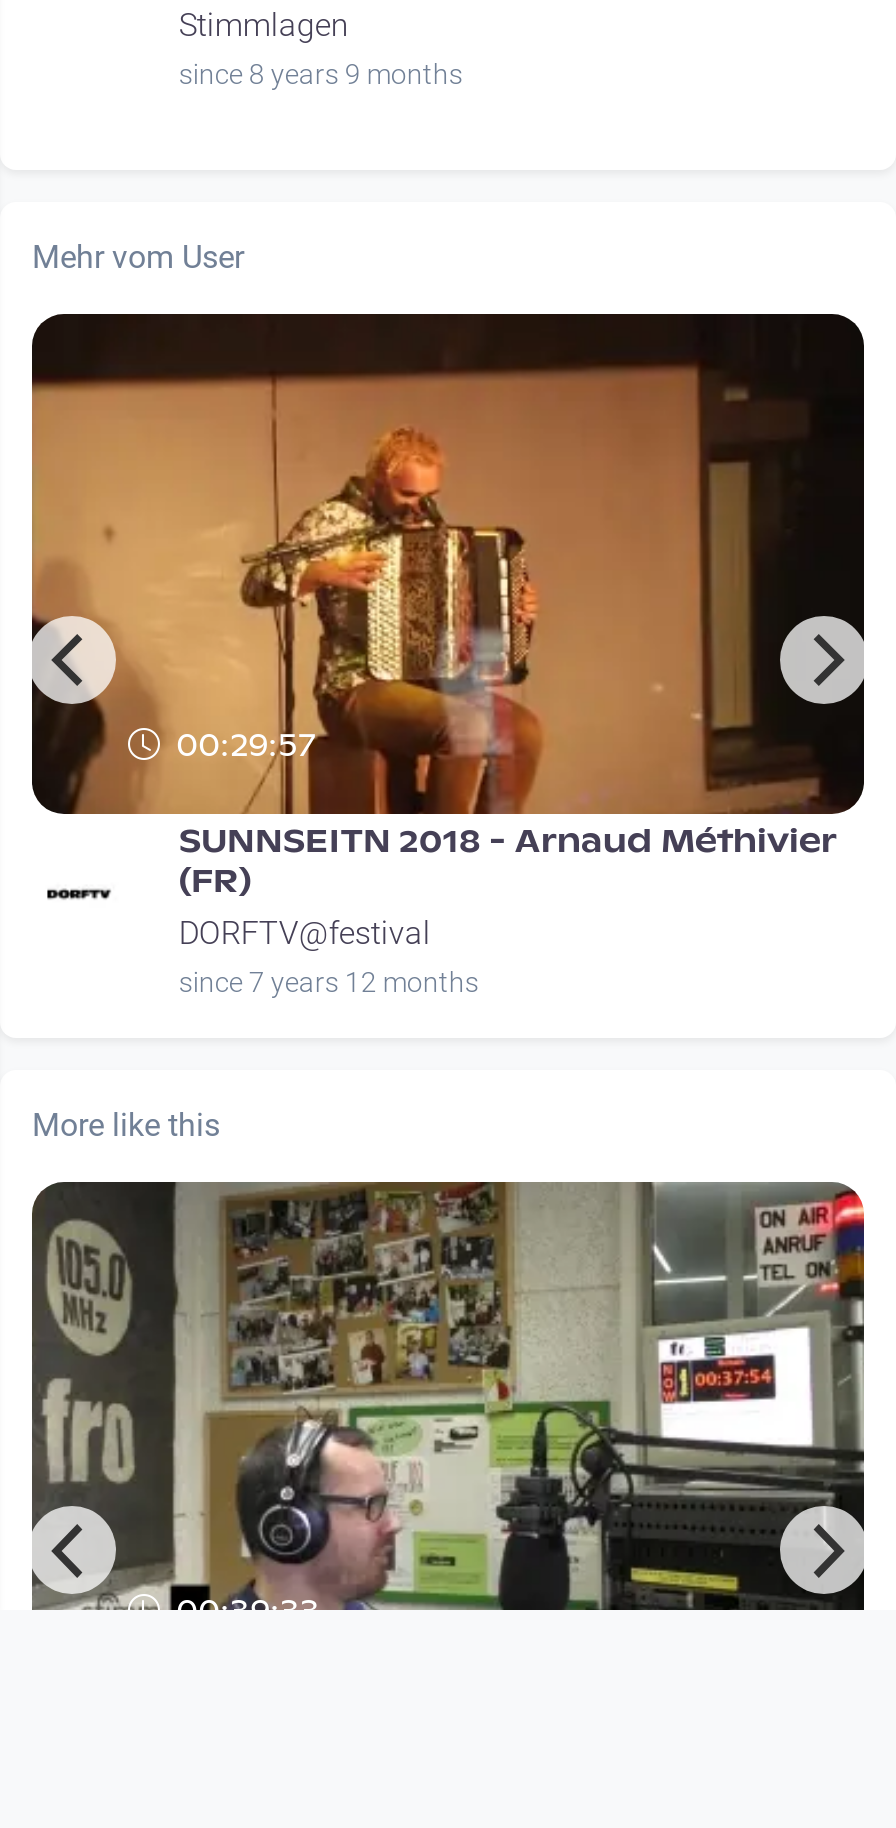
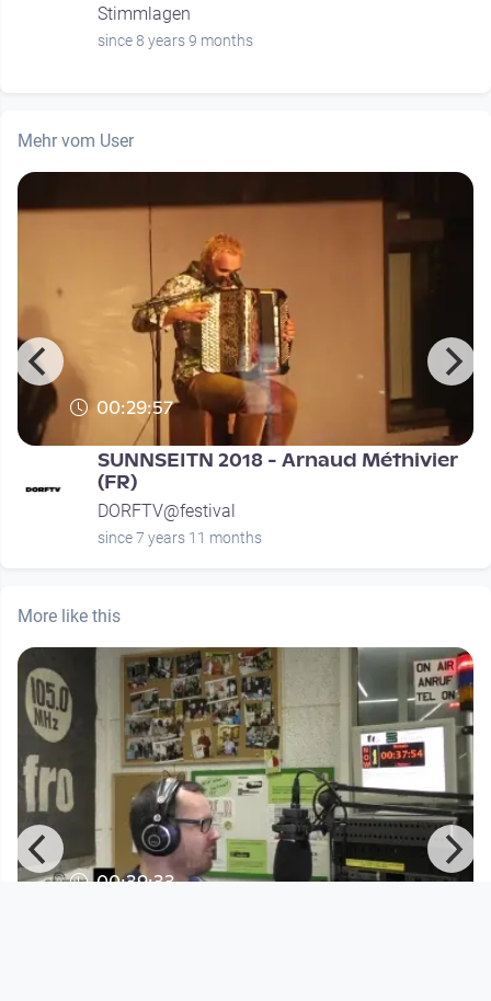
- since 7 years 12 months
+ since 7 years 11 months
